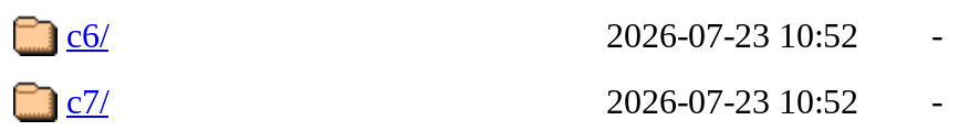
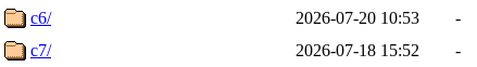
- 2026-07-23 10:52
+ 2026-07-20 10:53

- 2026-07-23 10:52
+ 2026-07-18 15:52
